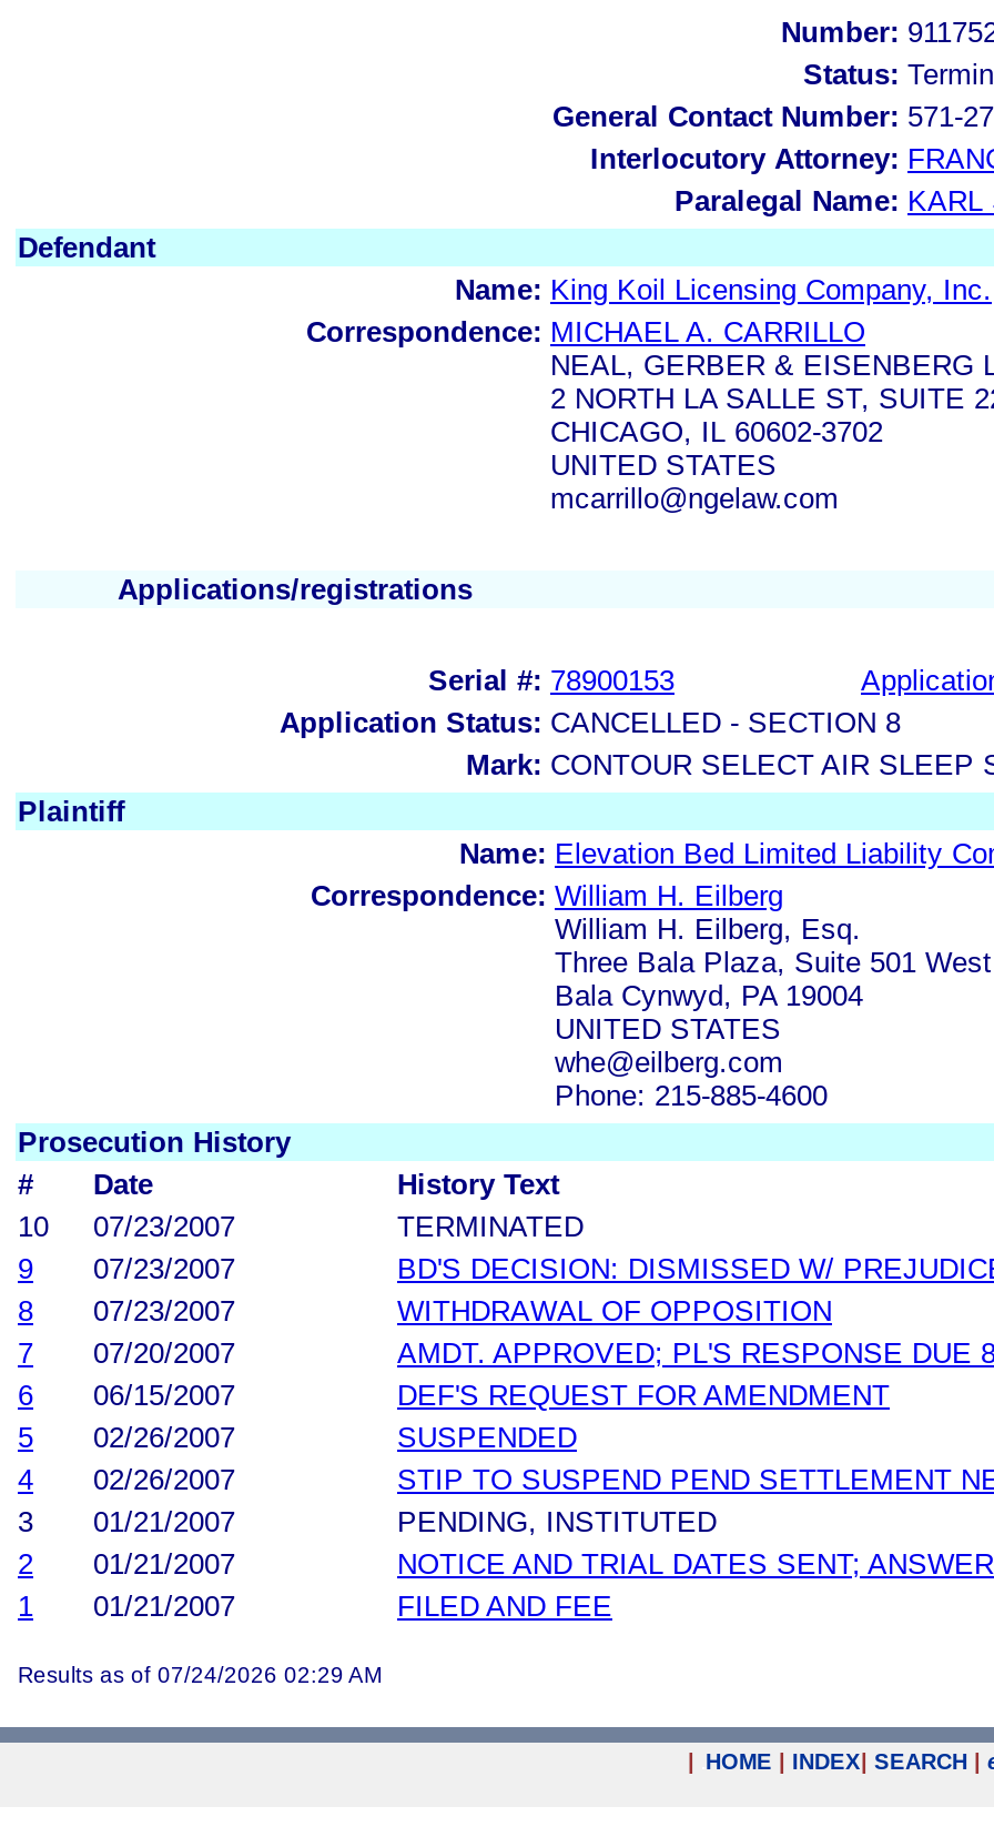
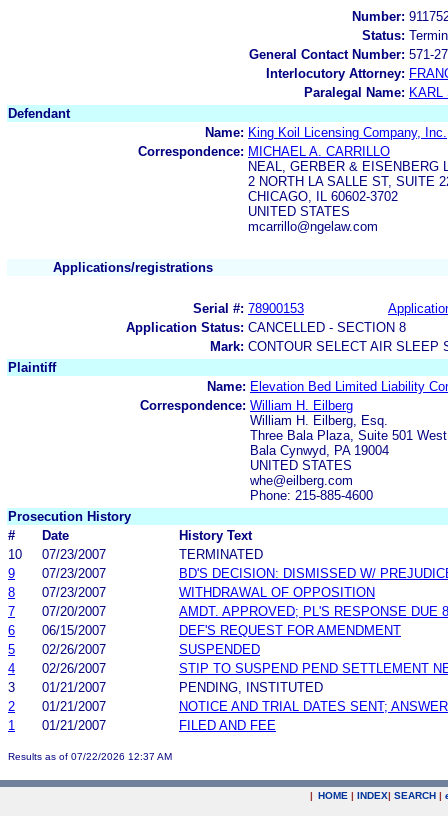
- Results as of 07/24/2026 02:29 AM
+ Results as of 07/22/2026 12:37 AM
